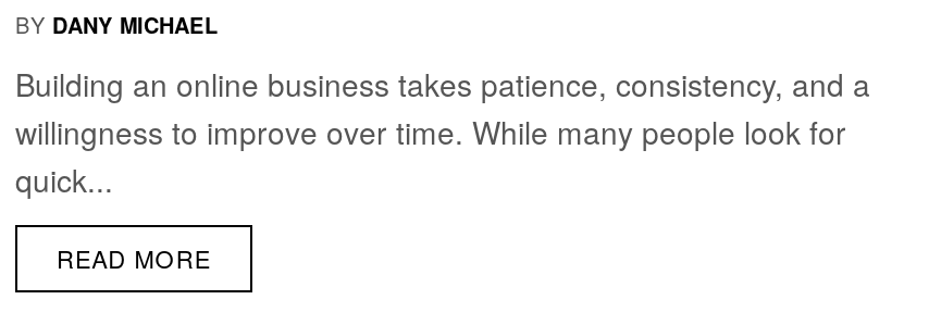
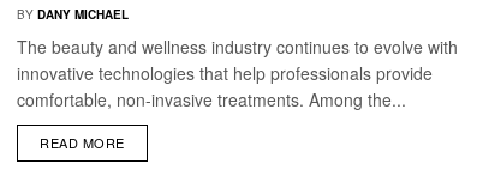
- Building an online business takes patience, consistency, and a
- willingness to improve over time. While many people look for
- quick...
+ The beauty and wellness industry continues to evolve with
+ innovative technologies that help professionals provide
+ comfortable, non-invasive treatments. Among the...
